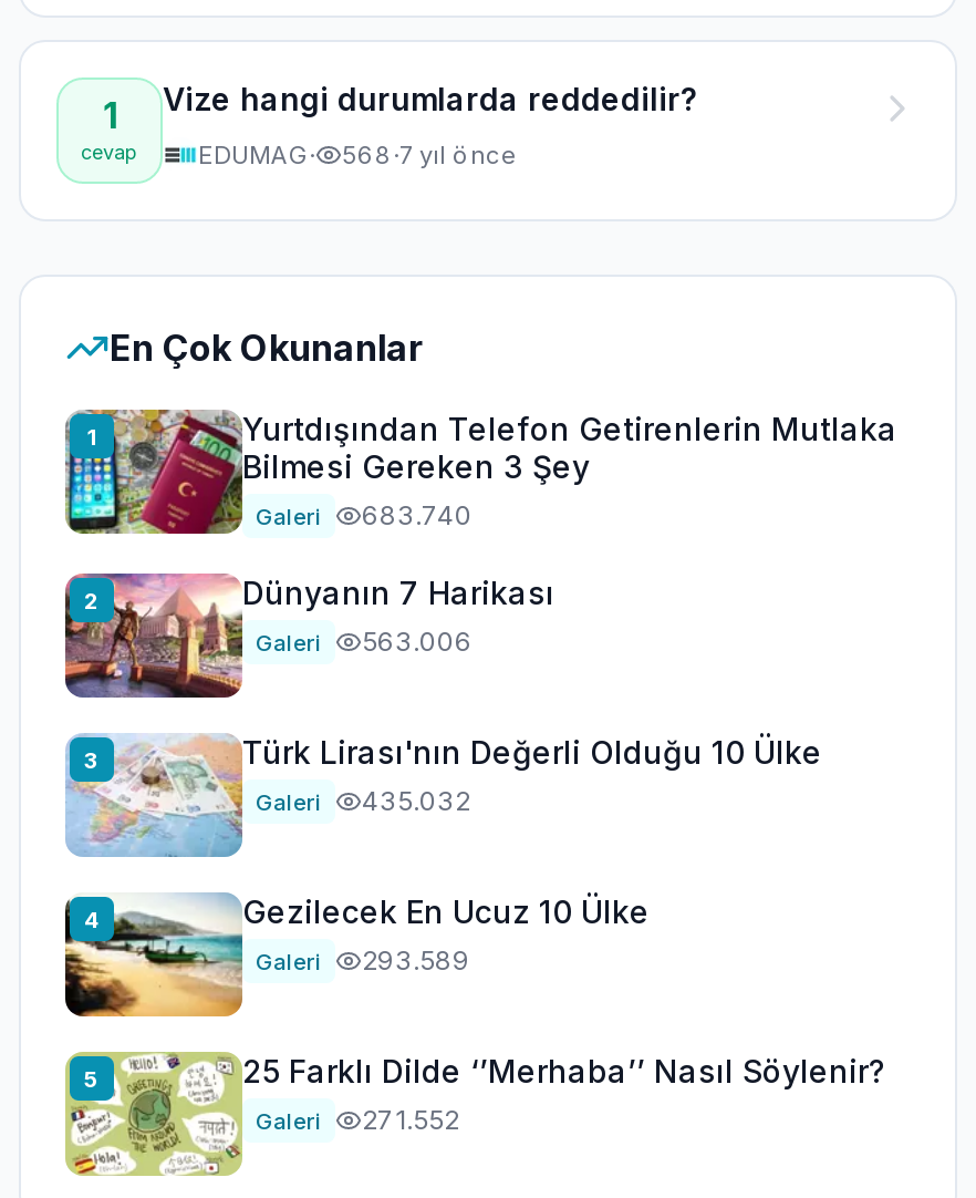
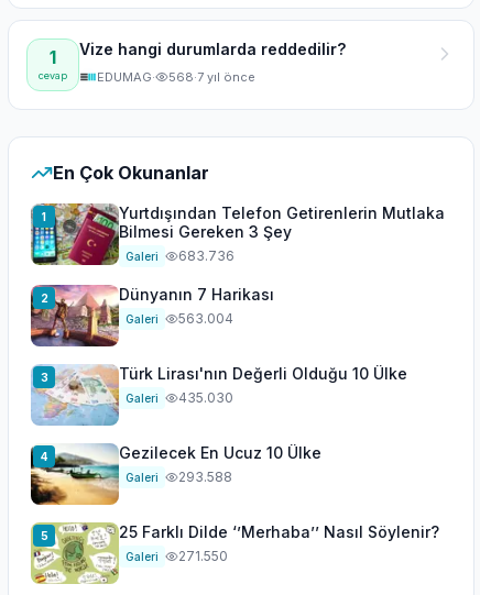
- Galeri 683.740
+ Galeri 683.736

- Galeri 563.006
+ Galeri 563.004

- Galeri 435.032
+ Galeri 435.030

- Galeri 293.589
+ Galeri 293.588

- Galeri 271.552
+ Galeri 271.550
